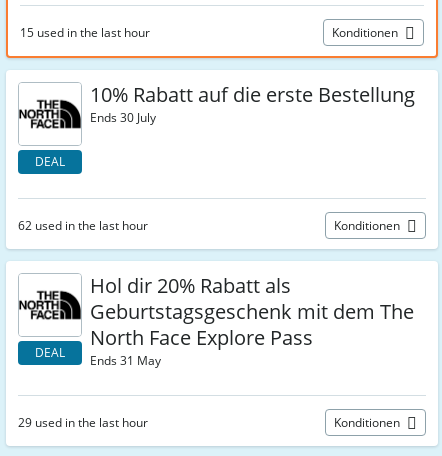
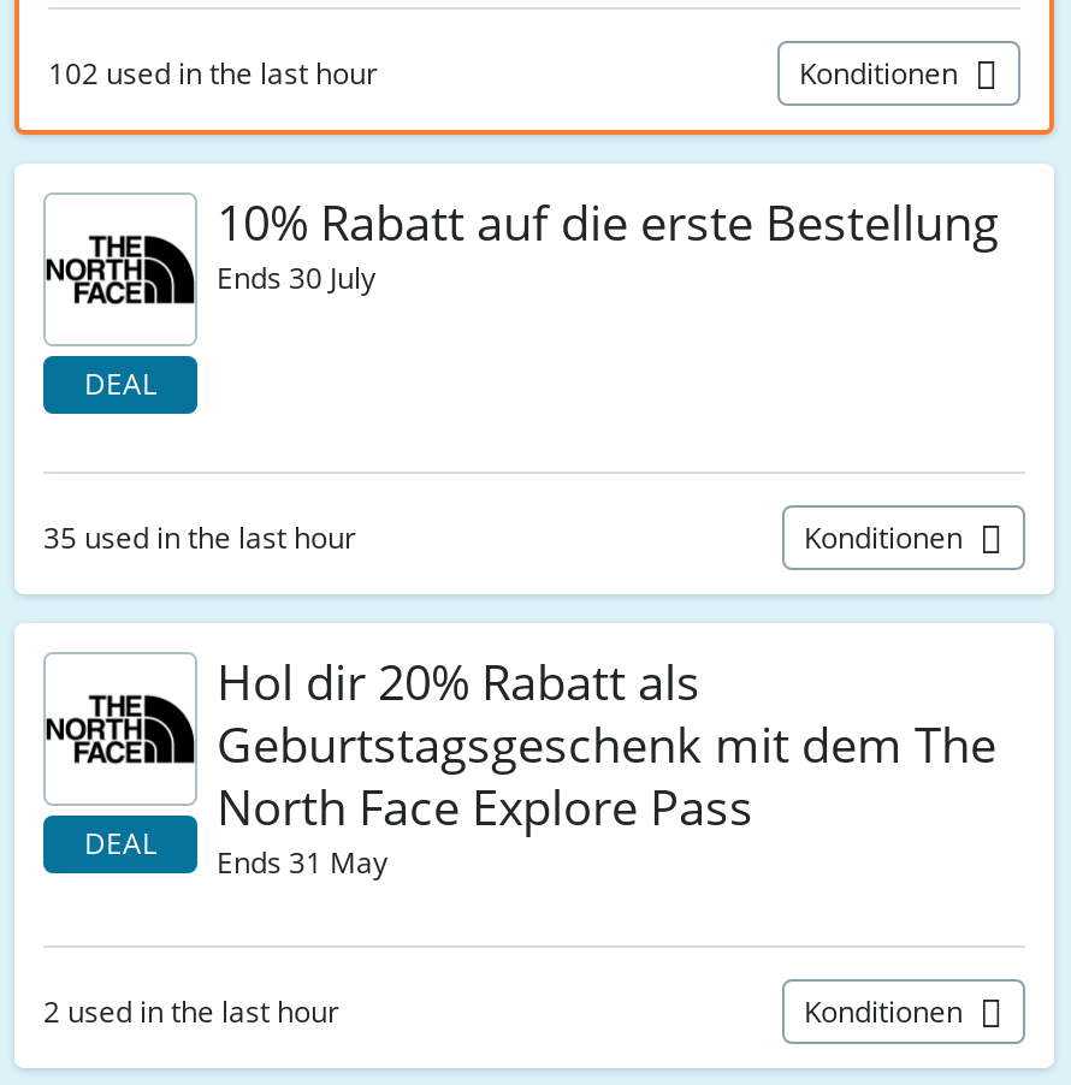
- 15 used in the last hour
+ 102 used in the last hour

- 62 used in the last hour
+ 35 used in the last hour

- 29 used in the last hour
+ 2 used in the last hour
